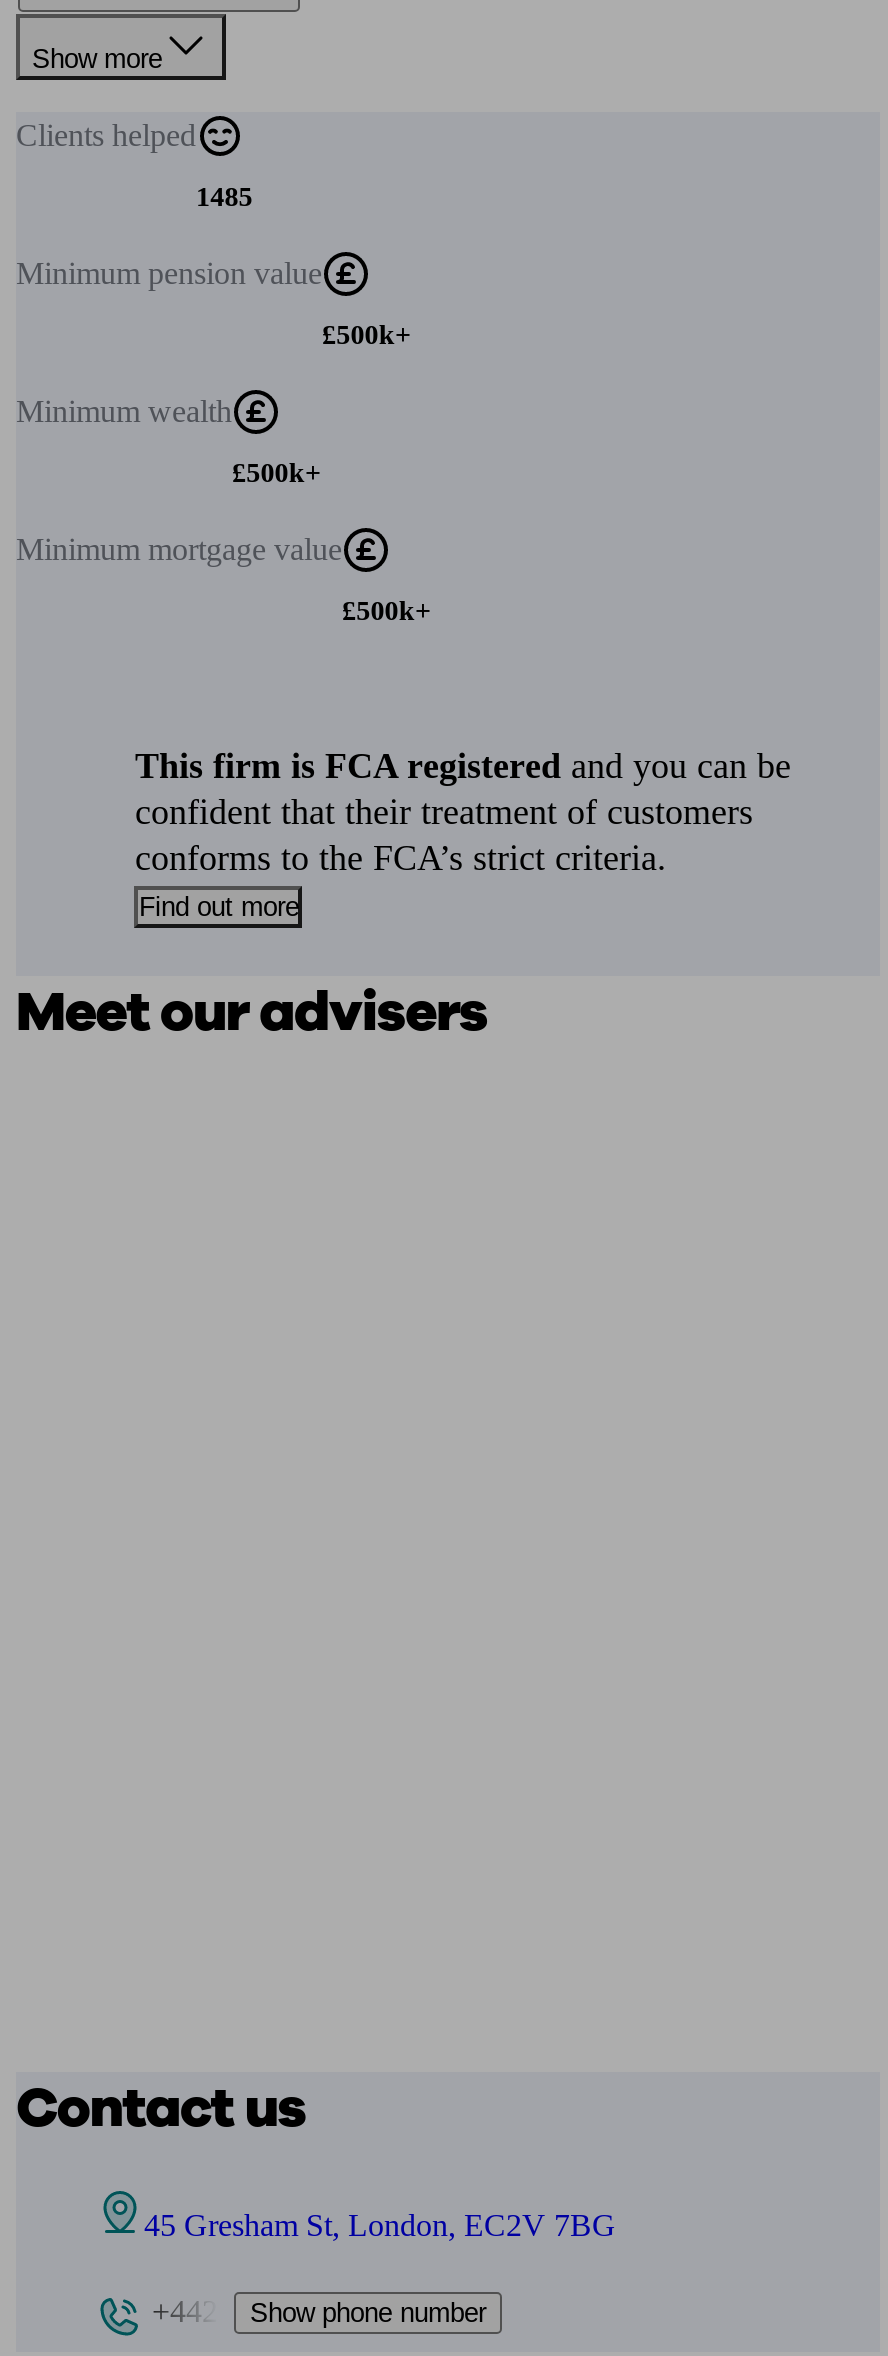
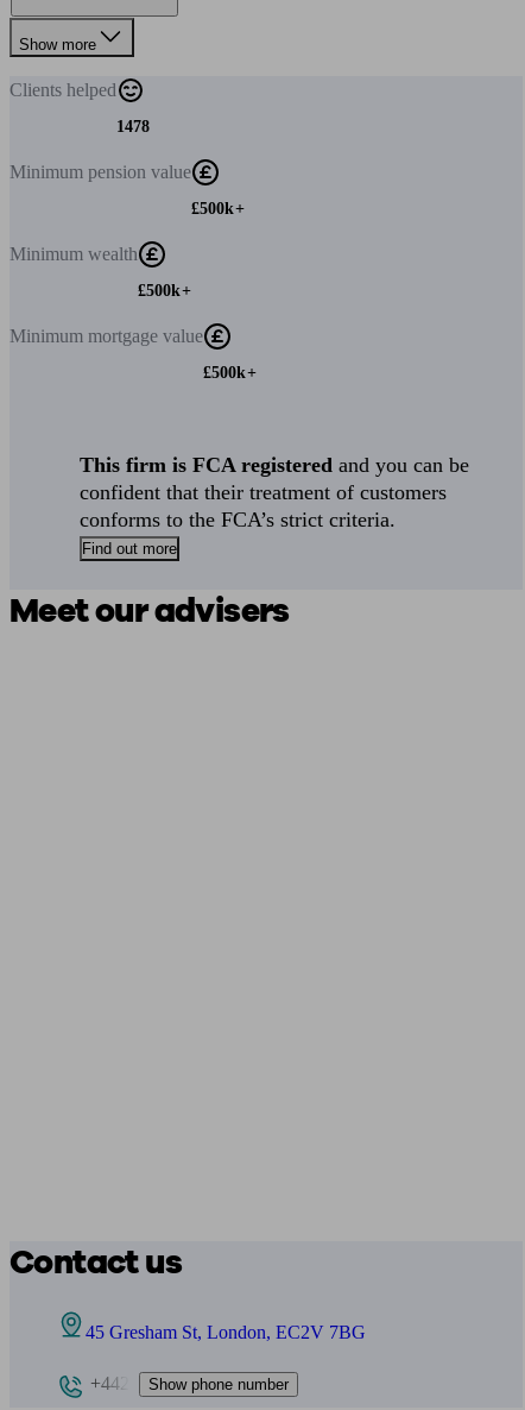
- 1485
+ 1478
